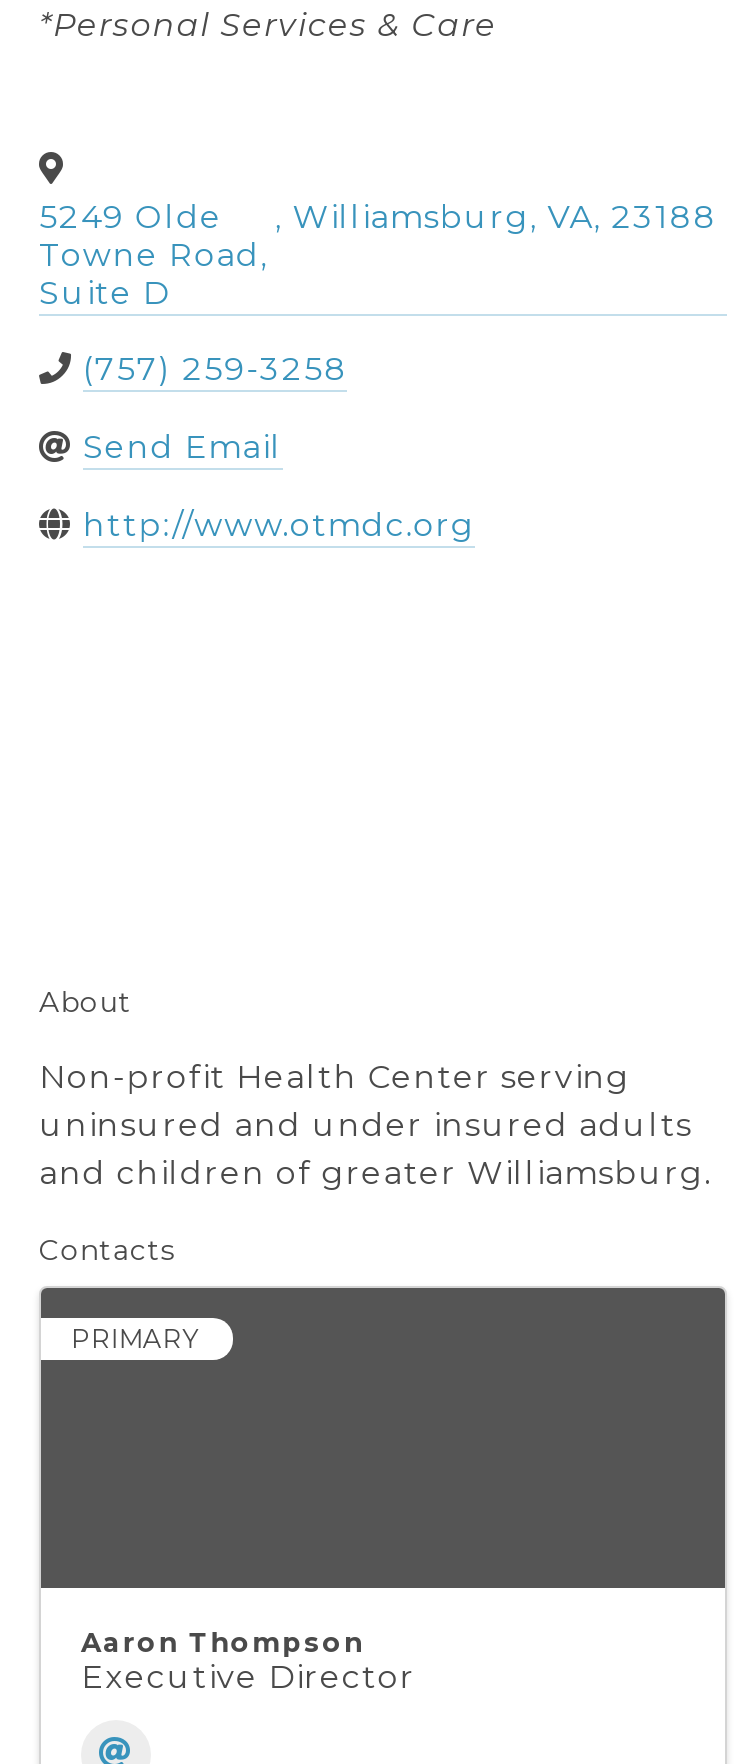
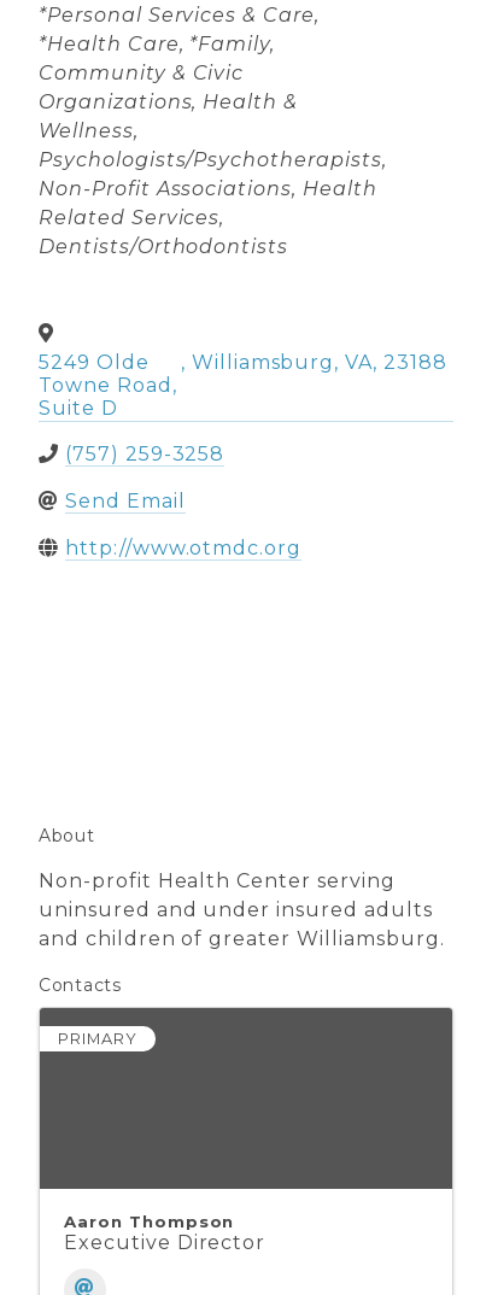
+ *Health Care *Family,
+ Community & Civic
+ Organizations Health &
+ Wellness
+ Psychologists/Psychotherapists
+ Non-Profit Associations Health
+ Related Services
+ Dentists/Orthodontists
